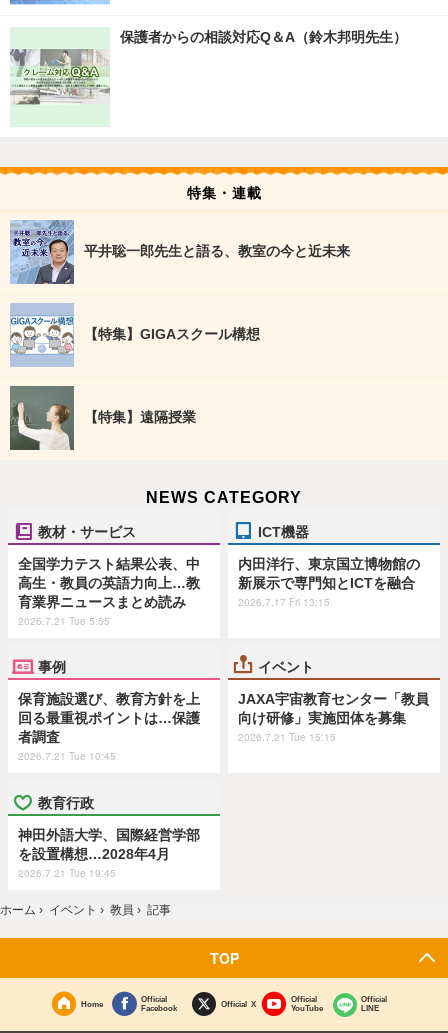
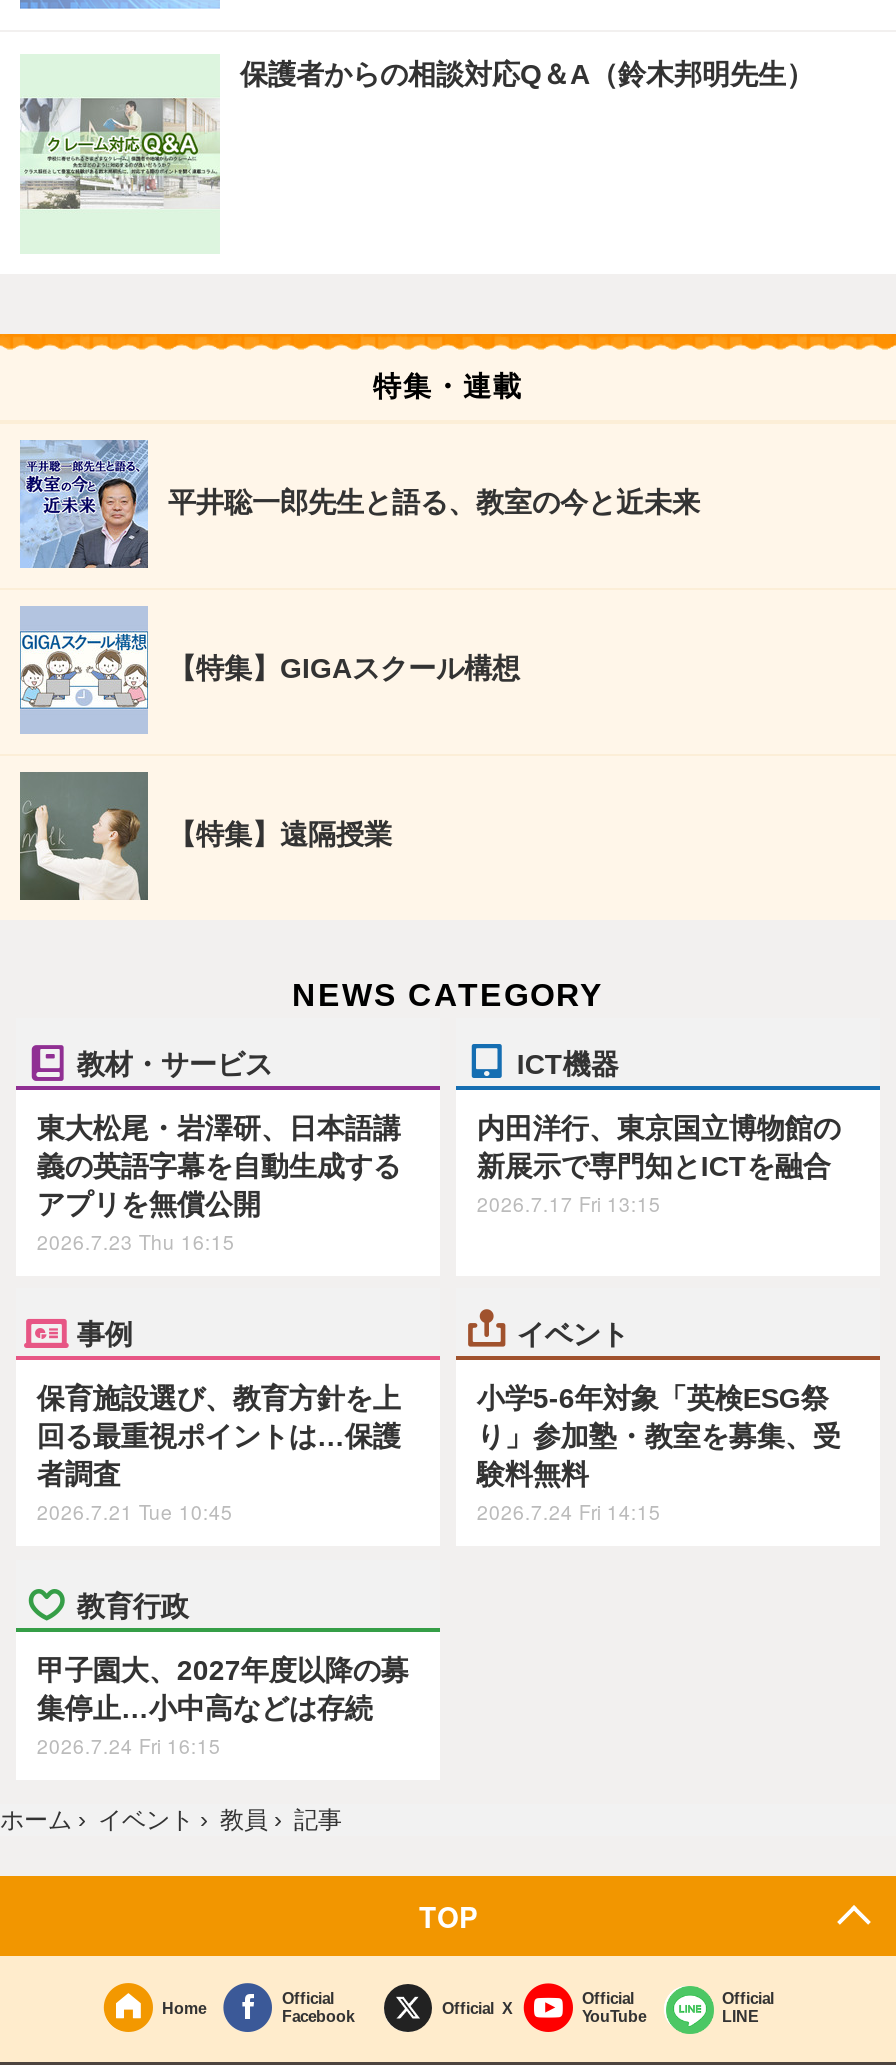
- 全国学力テスト結果公表、中
- 高生・教員の英語力向上…教
- 育業界ニュースまとめ読み
- 2026.7.21 Tue 5:55
+ 東大松尾・岩澤研、日本語講
+ 義の英語字幕を自動生成する
+ アプリを無償公開
+ 2026.7.23 Thu 16:15

- JAXA宇宙教育センター「教員
- 向け研修」実施団体を募集
- 2026.7.21 Tue 15:15
+ 小学5-6年対象「英検ESG祭
+ り」参加塾・教室を募集、受
+ 験料無料
+ 2026.7.24 Fri 14:15

- 神田外語大学、国際経営学部
- を設置構想…2028年4月
- 2026.7.21 Tue 19:45
+ 甲子園大、2027年度以降の募
+ 集停止…小中高などは存続
+ 2026.7.24 Fri 16:15
